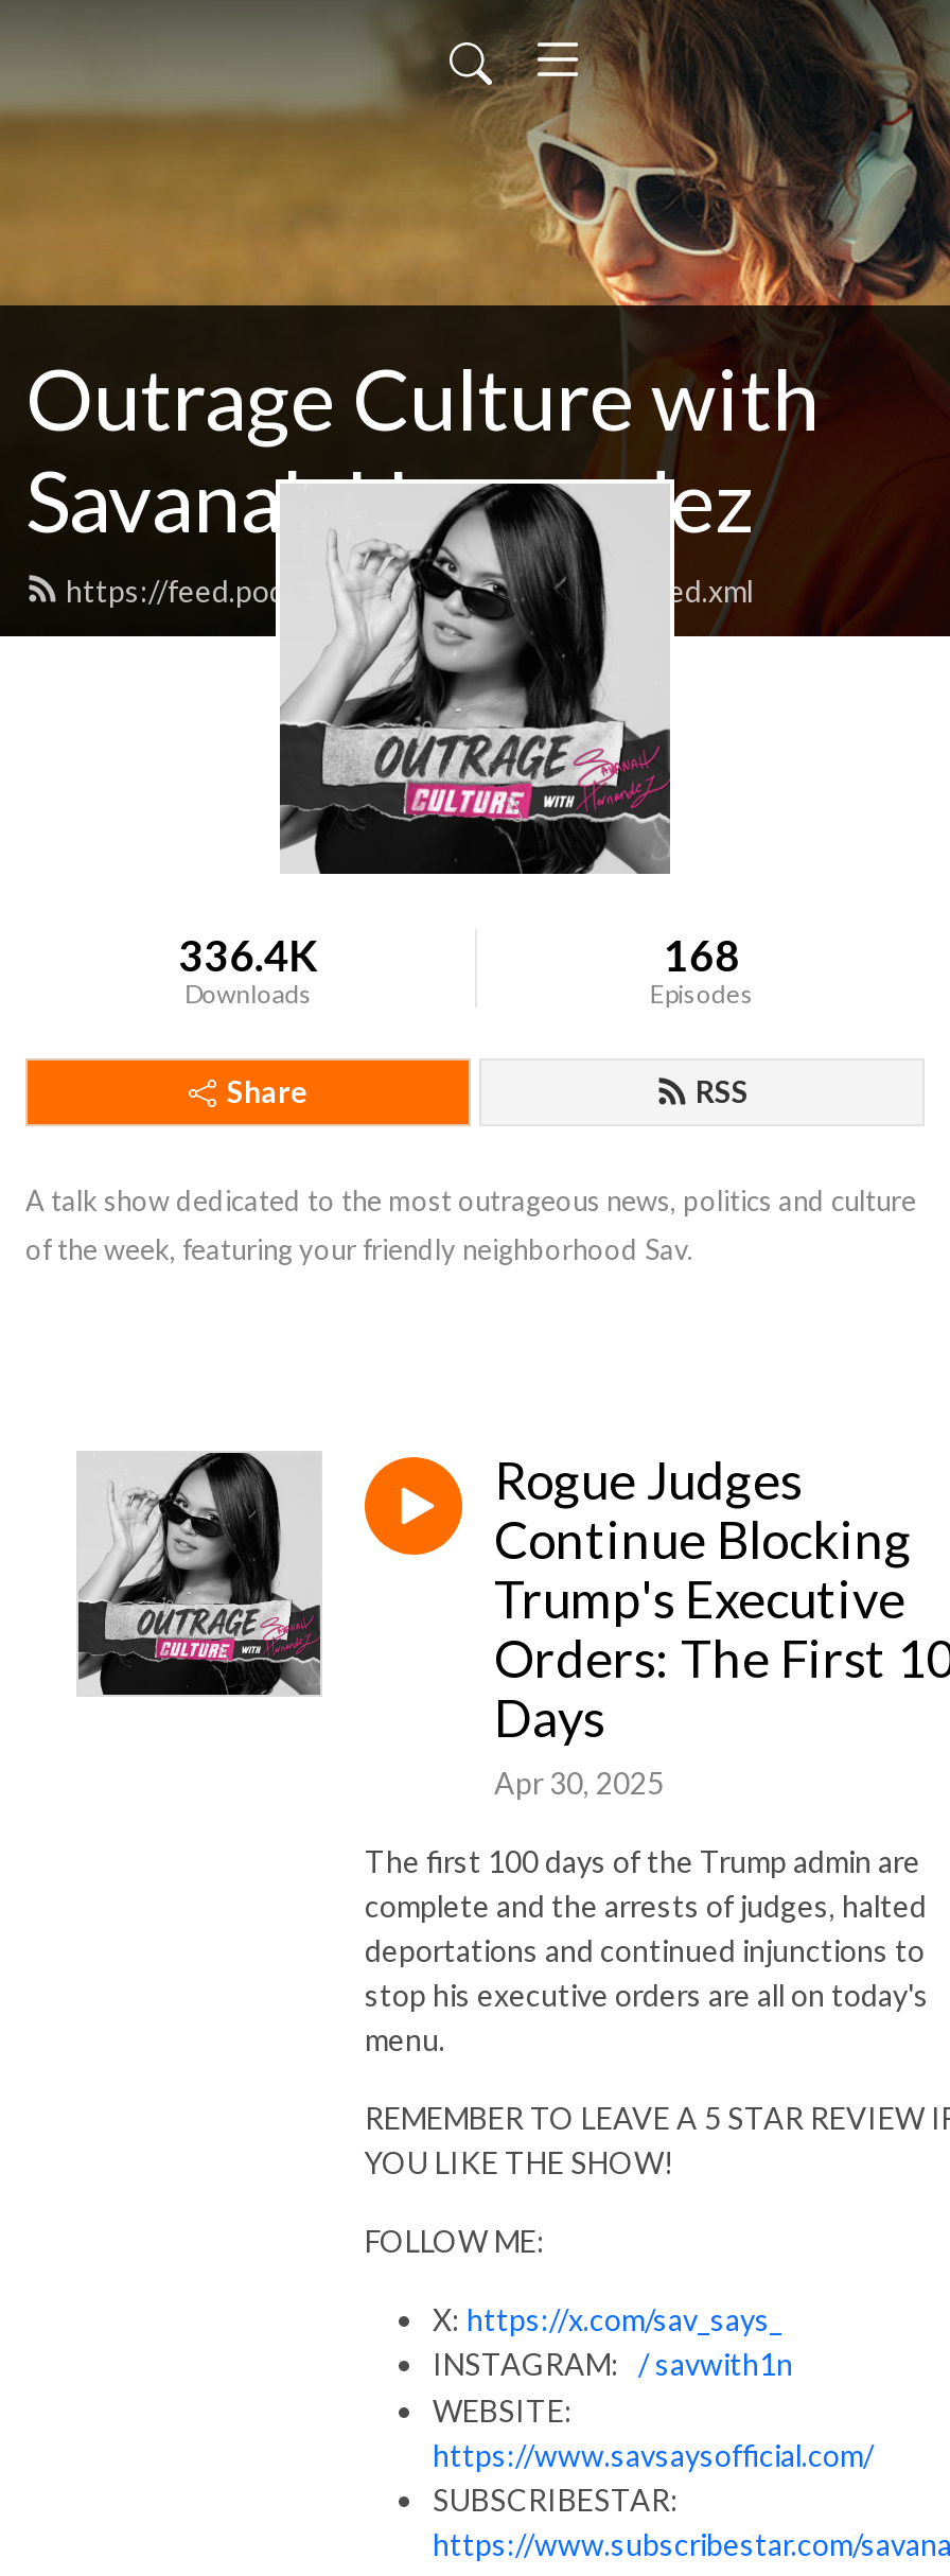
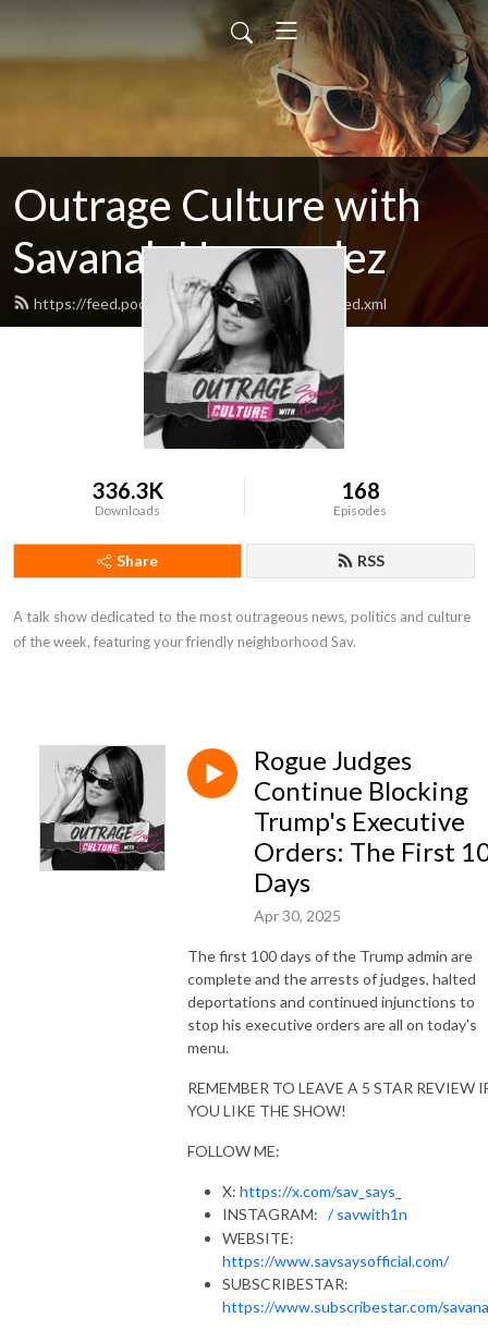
- 336.4K
+ 336.3K
